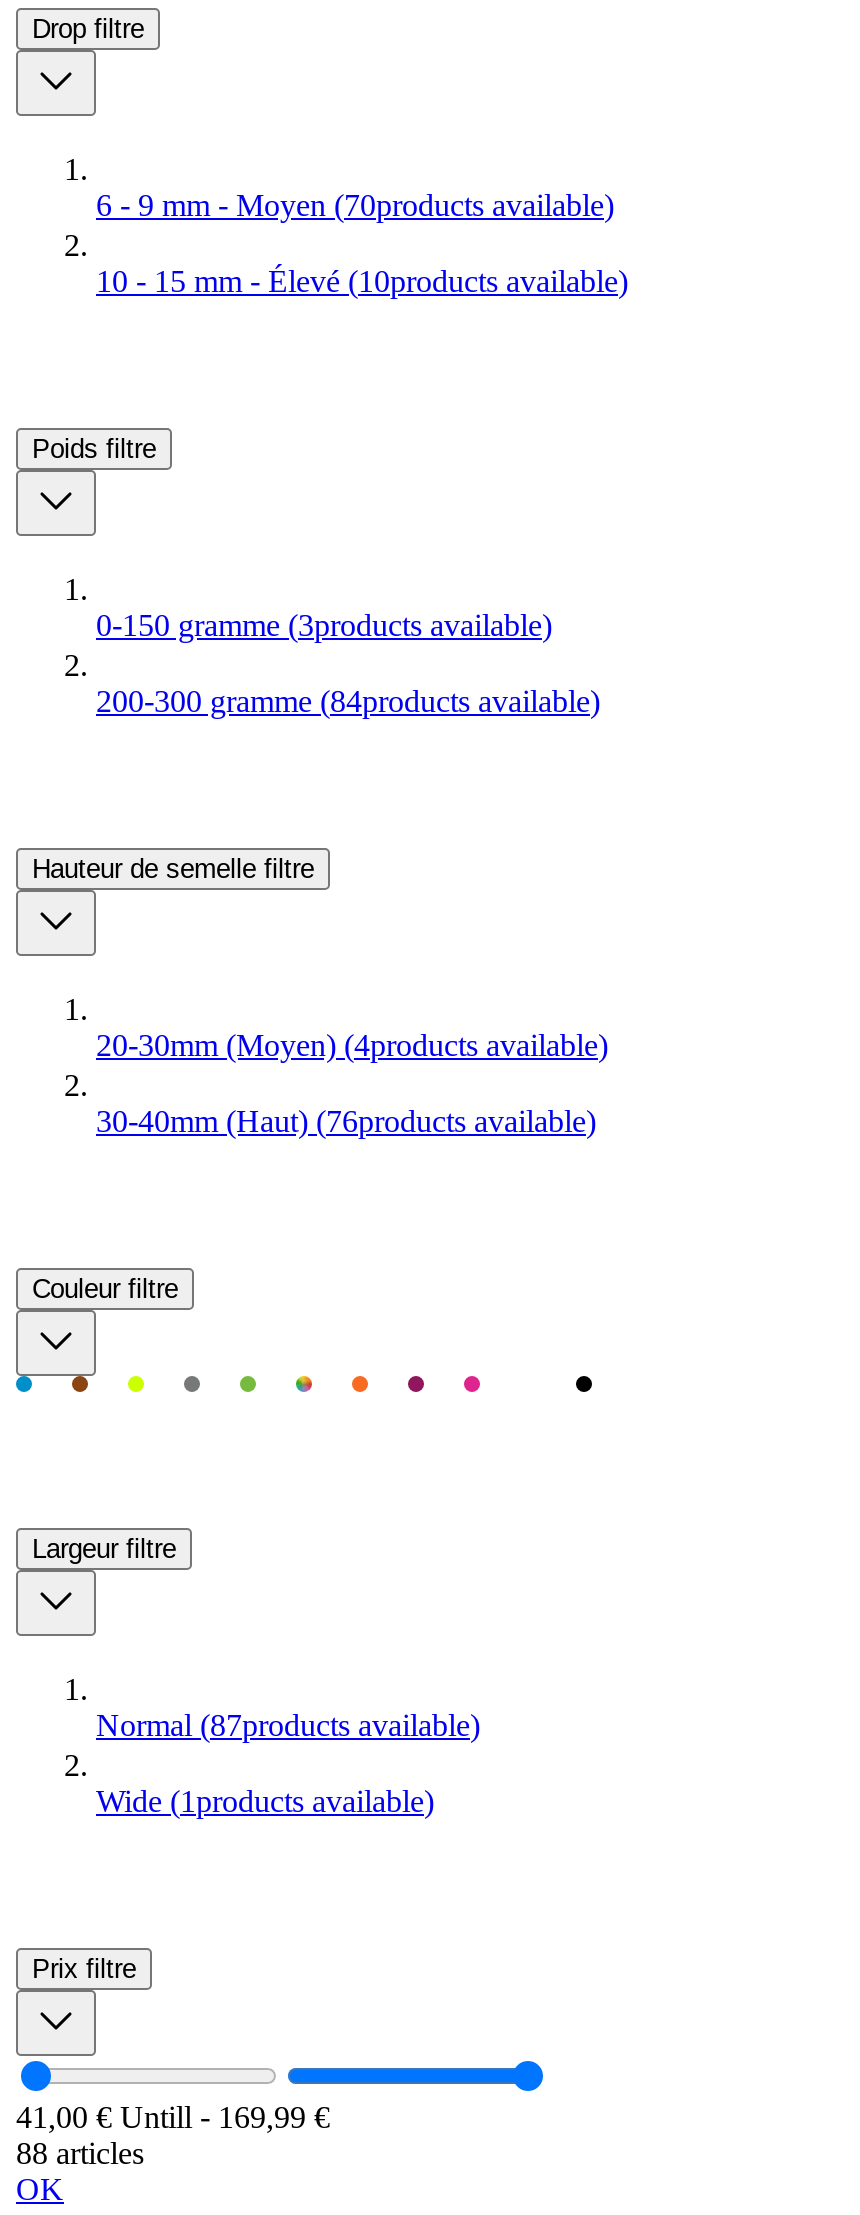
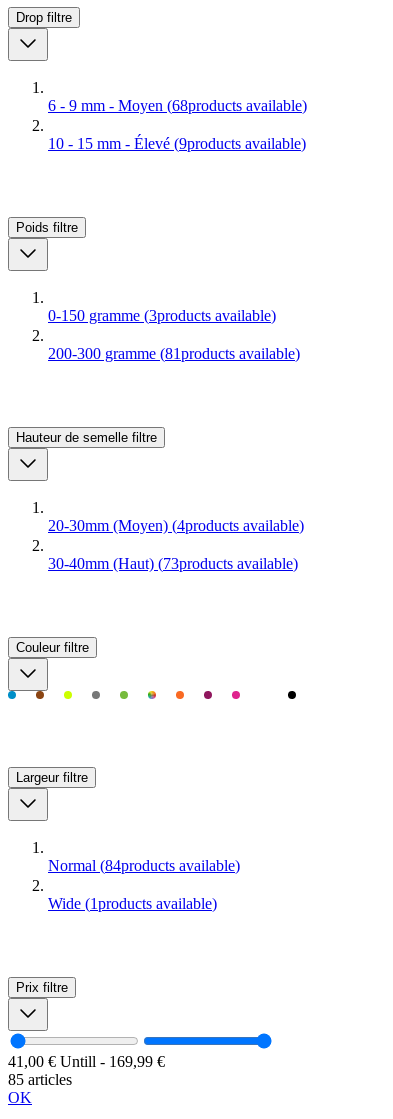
- 6 - 9 mm - Moyen (70products available)
+ 6 - 9 mm - Moyen (68products available)

- 10 - 15 mm - Élevé (10products available)
+ 10 - 15 mm - Élevé (9products available)

- 200-300 gramme (84products available)
+ 200-300 gramme (81products available)

- 30-40mm (Haut) (76products available)
+ 30-40mm (Haut) (73products available)

- Normal (87products available)
+ Normal (84products available)

- 88 articles
+ 85 articles
